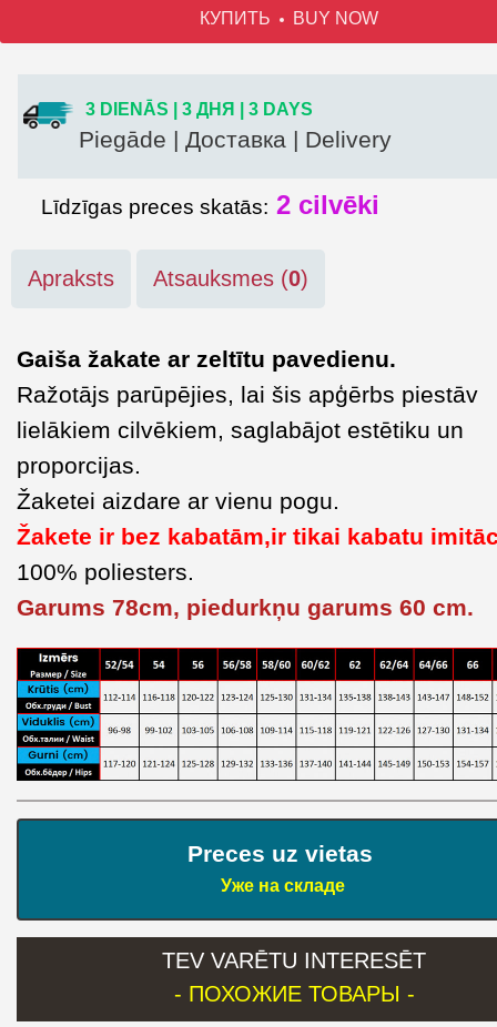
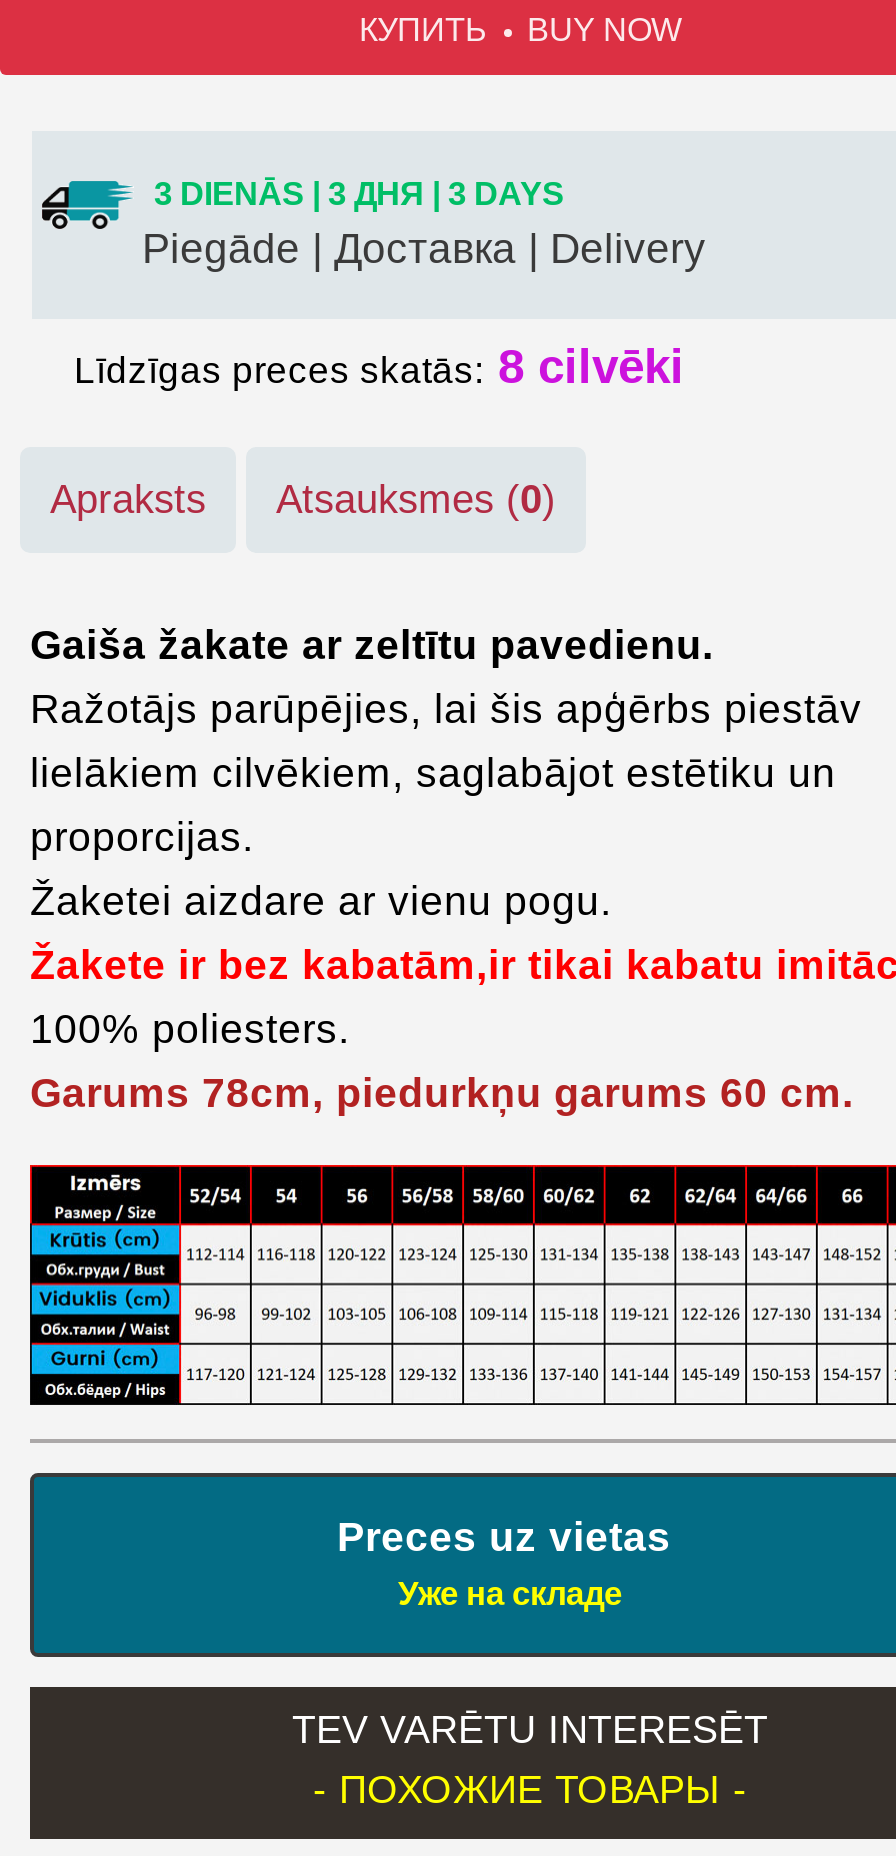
- Līdzīgas preces skatās: 2 cilvēki
+ Līdzīgas preces skatās: 8 cilvēki
